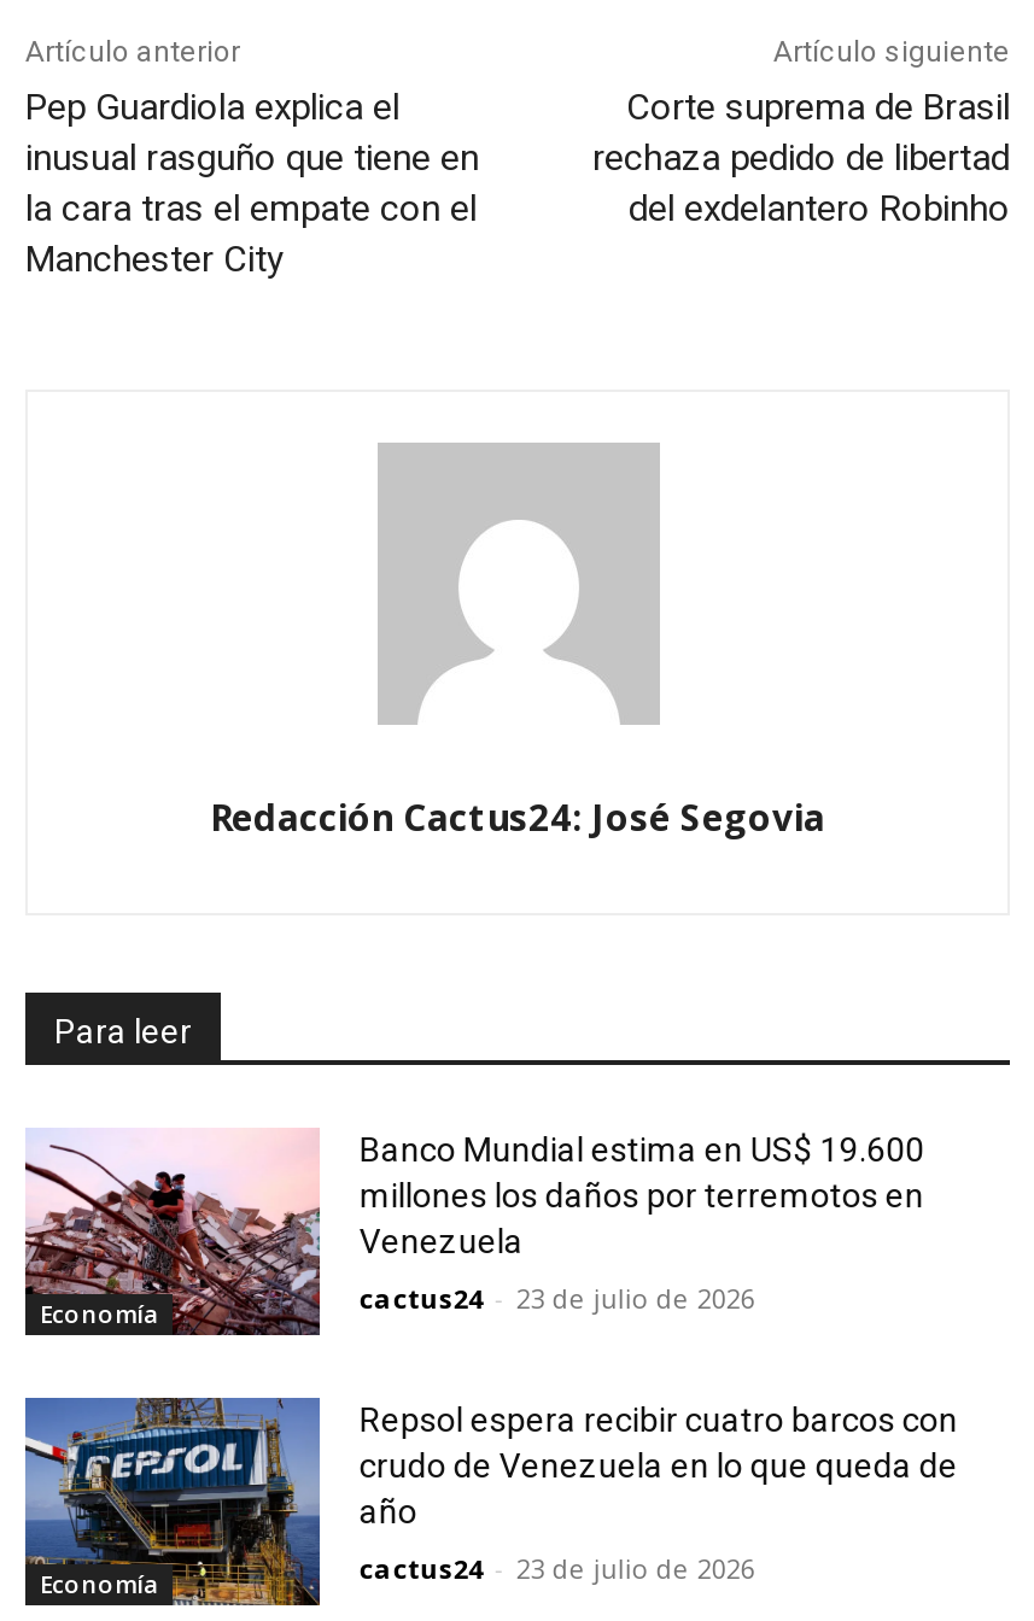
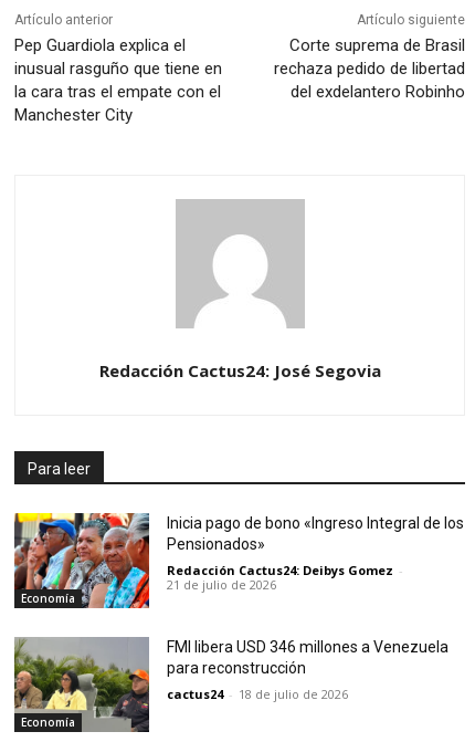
- [image]
- Banco Mundial estima en US$ 19.600
- millones los daños por terremotos en
- Venezuela
+ [image]
+ Inicia pago de bono «Ingreso Integral de los
+ Pensionados»

- cactus24 - 23 de julio de 2026
+ Redacción Cactus24: Deibys Gomez -
+ 21 de julio de 2026

- [image]
- Repsol espera recibir cuatro barcos con
- crudo de Venezuela en lo que queda de
- año
+ [image]
+ FMI libera USD 346 millones a Venezuela
+ para reconstrucción

- cactus24 - 23 de julio de 2026
+ cactus24 - 18 de julio de 2026
